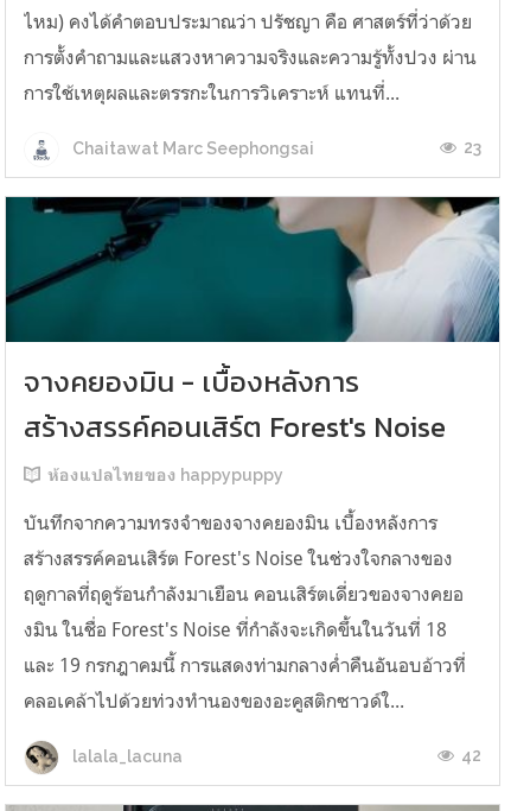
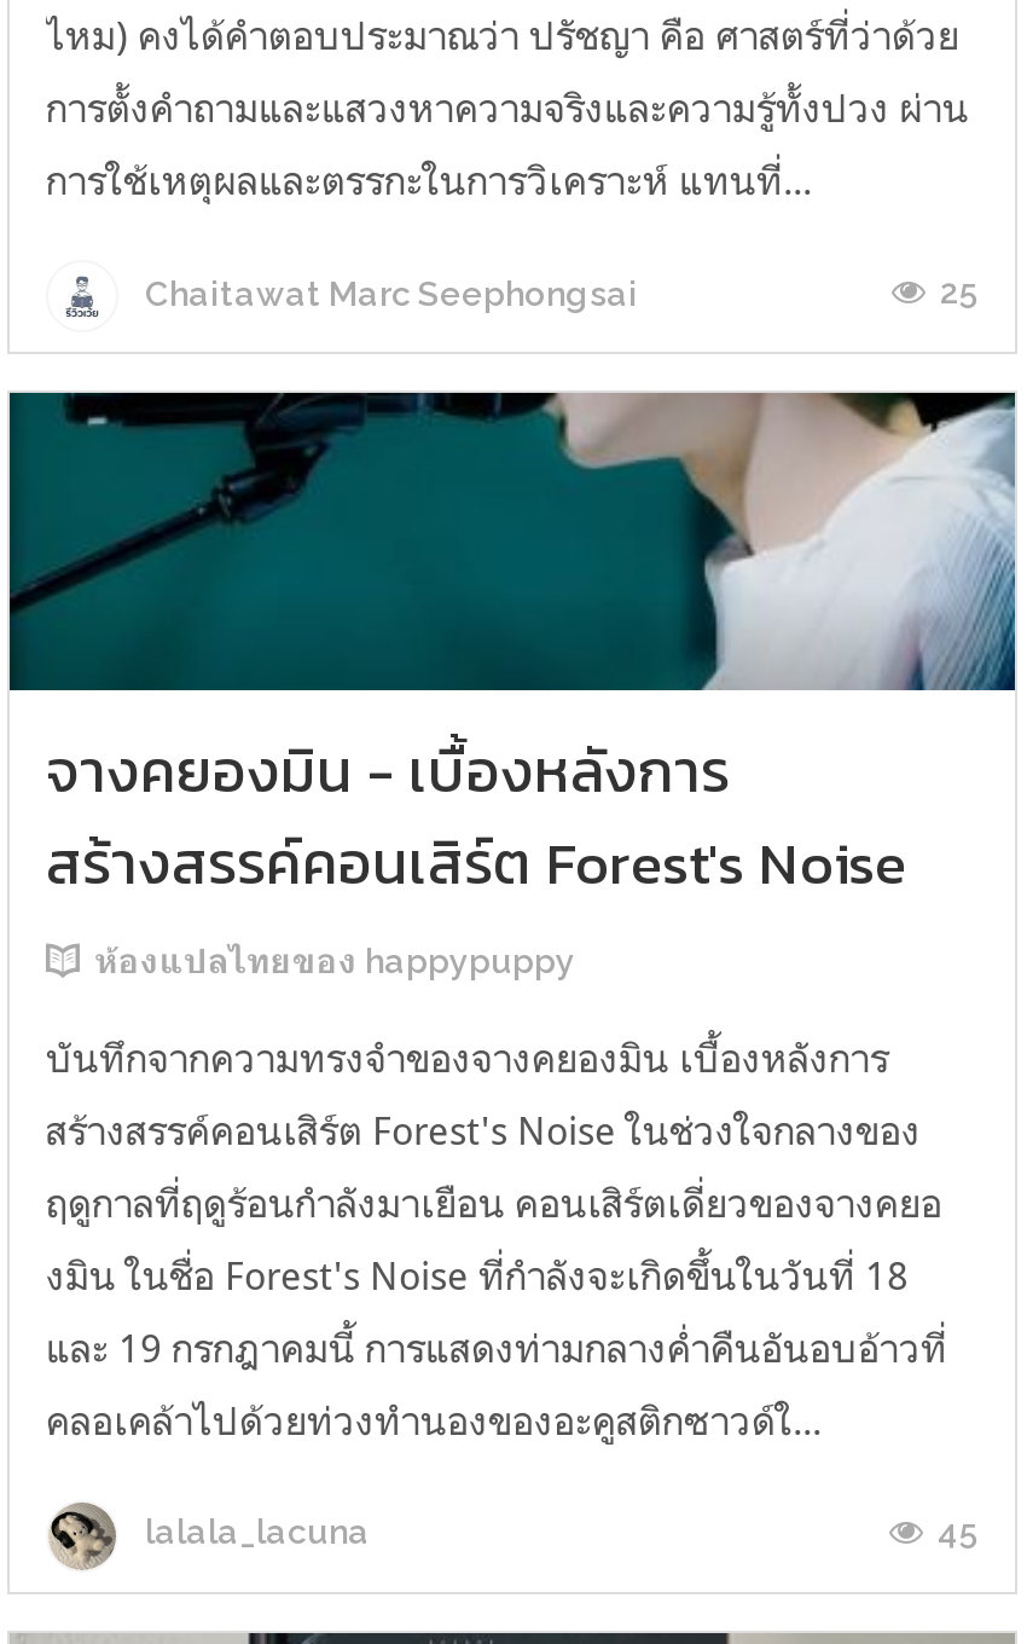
- 23
+ 25

- 42
+ 45
